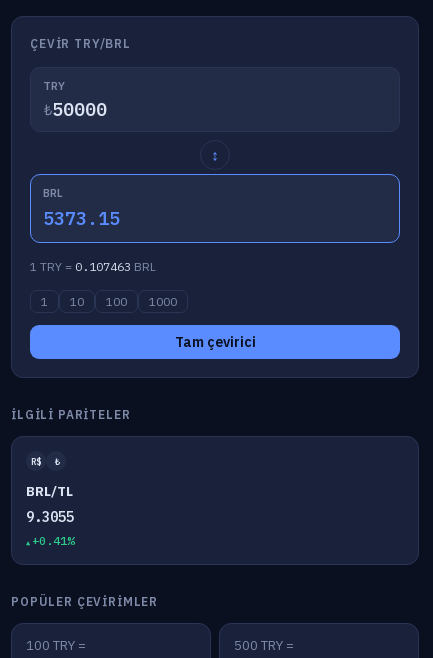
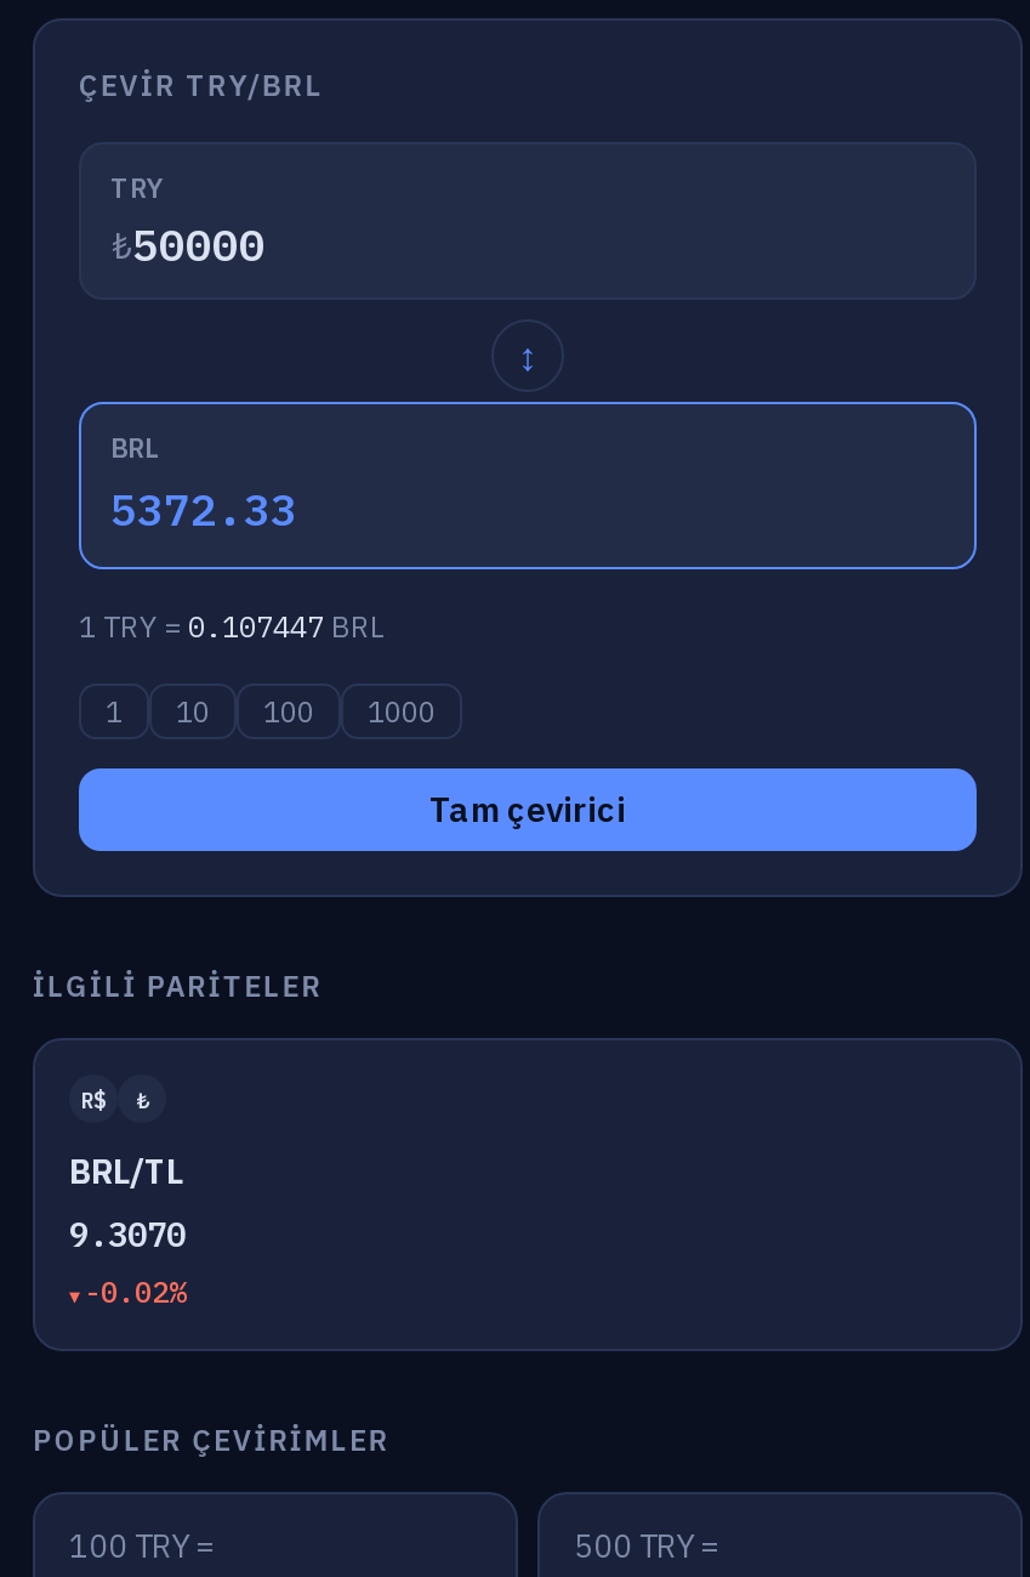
- 5373.15
+ 5372.33

- 1 TRY = 0.107463 BRL
+ 1 TRY = 0.107447 BRL

- 9.3055
+ 9.3070

- +0.41%
+ -0.02%
